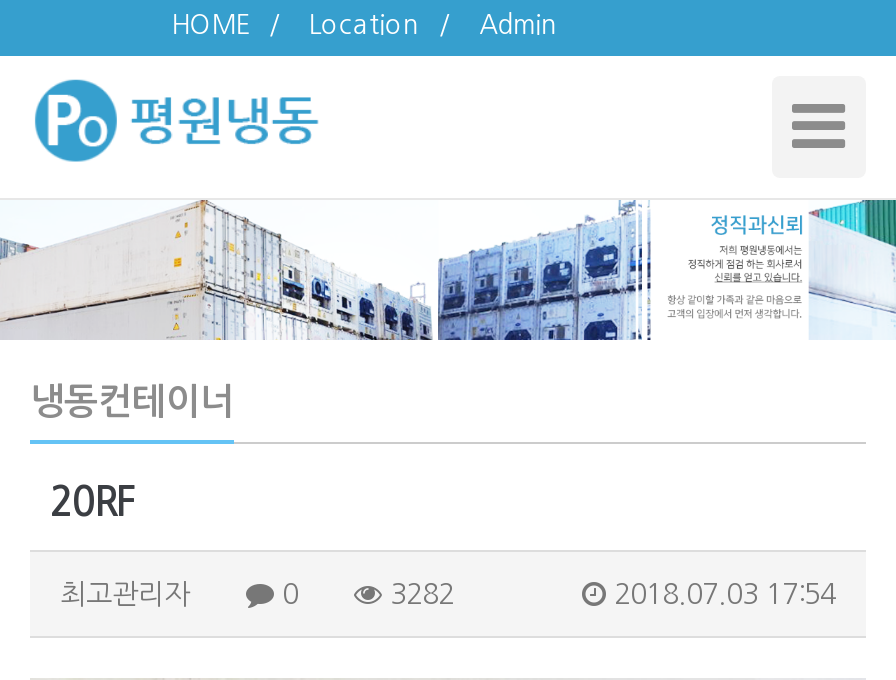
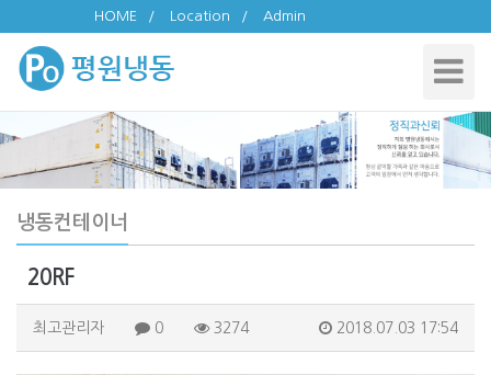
- 3282
+ 3274
